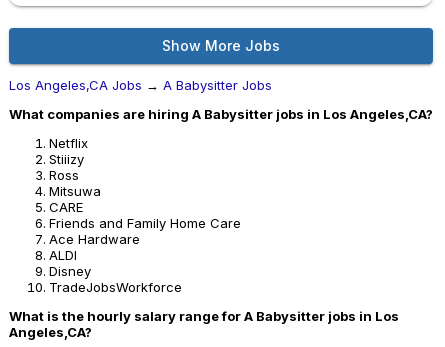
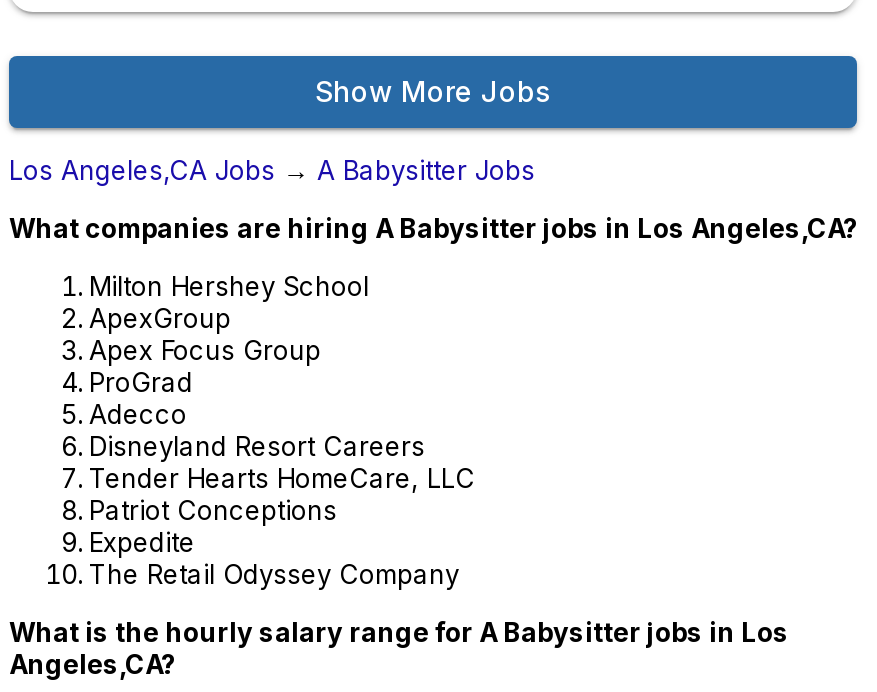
- Netflix
- Stiiizy
- Ross
- Mitsuwa
- CARE
- Friends and Family Home Care
- Ace Hardware
- ALDI
- Disney
- TradeJobsWorkforce
+ Milton Hershey School
+ ApexGroup
+ Apex Focus Group
+ ProGrad
+ Adecco
+ Disneyland Resort Careers
+ Tender Hearts HomeCare, LLC
+ Patriot Conceptions
+ Expedite
+ The Retail Odyssey Company
